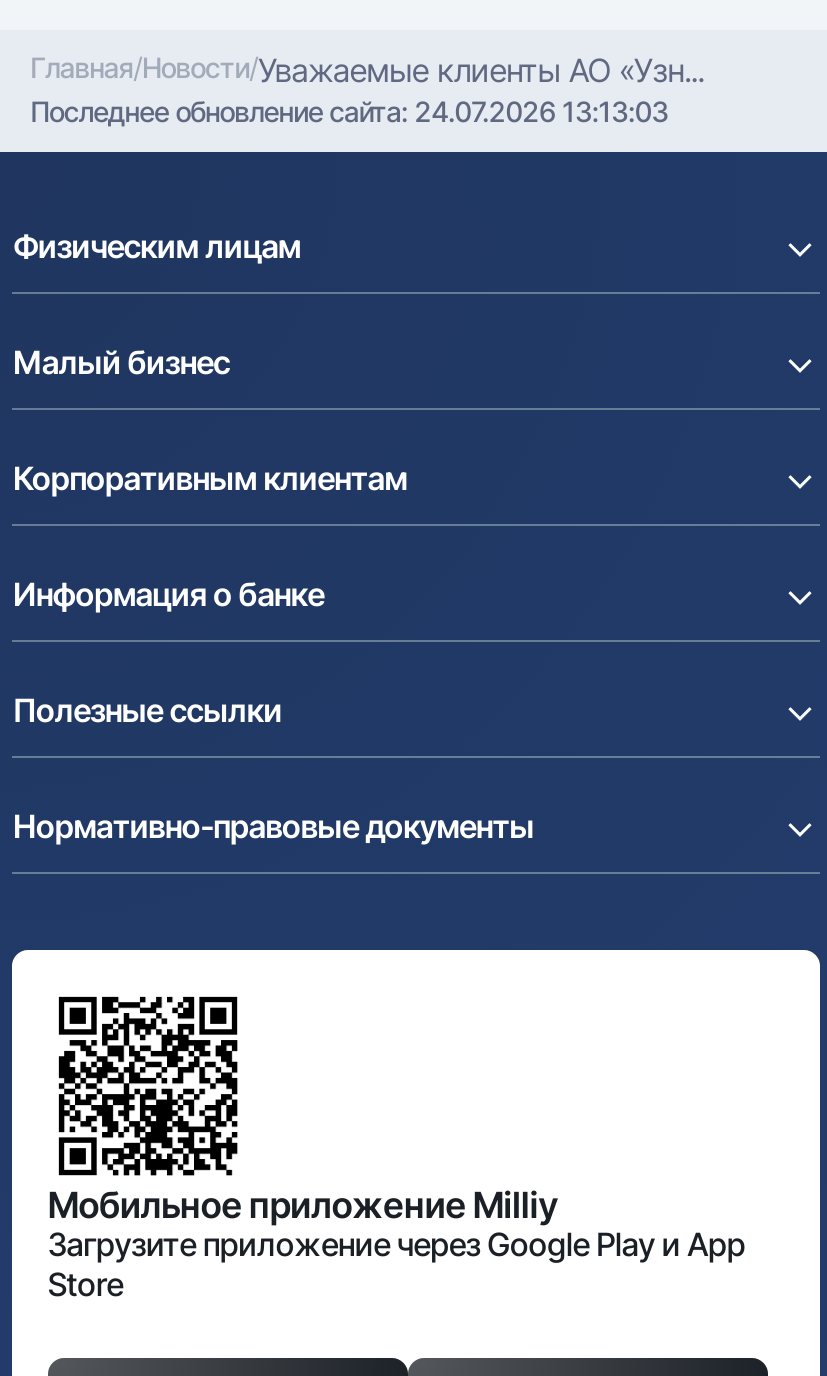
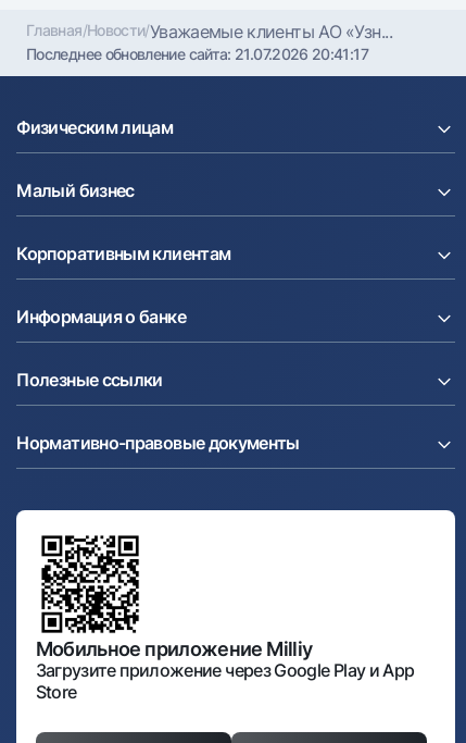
- Последнее обновление сайта: 24.07.2026 13:13:03
+ Последнее обновление сайта: 21.07.2026 20:41:17
